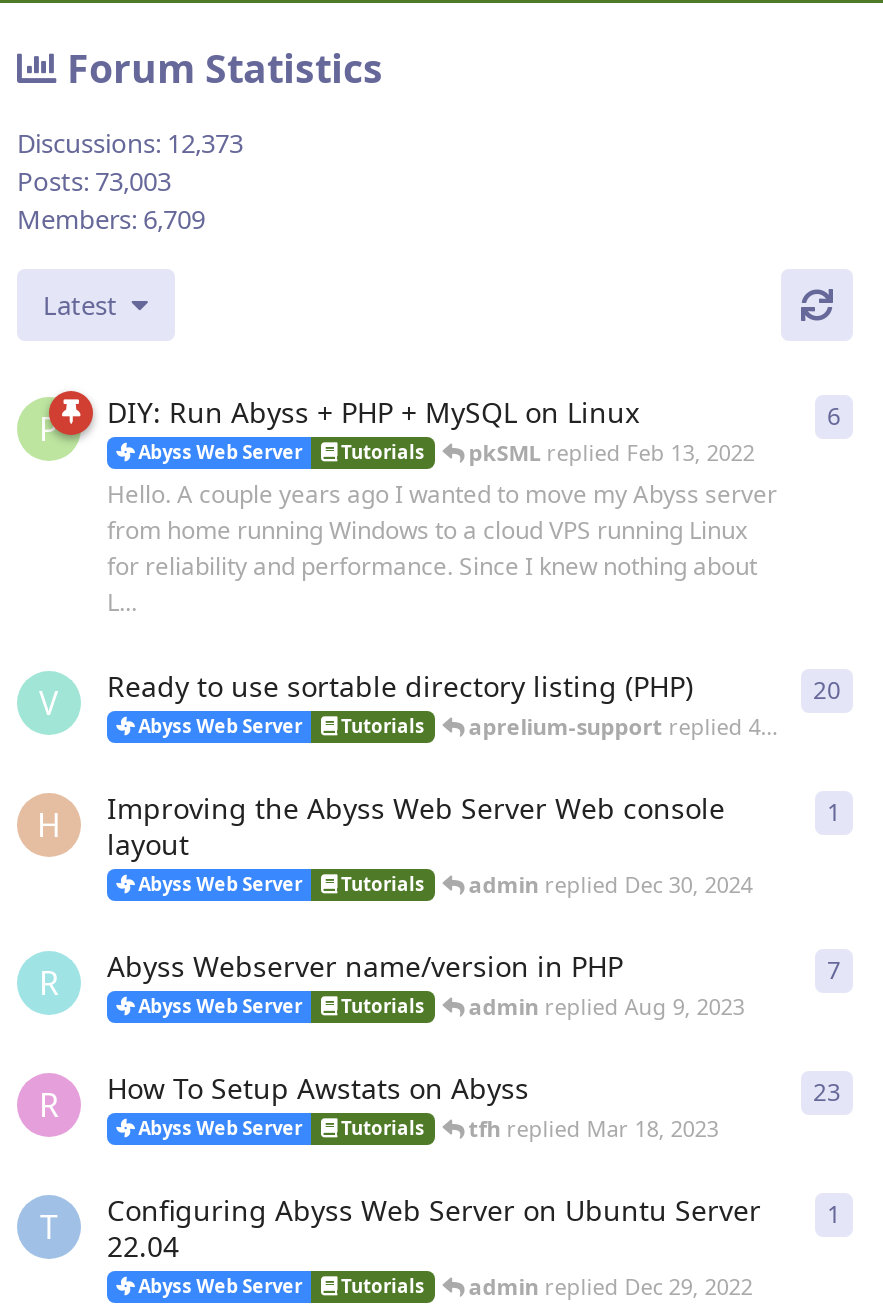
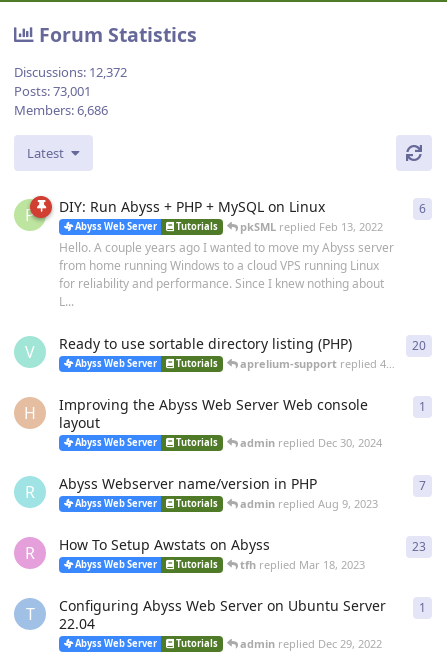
- Discussions: 12,373
+ Discussions: 12,372

- Posts: 73,003
+ Posts: 73,001

- Members: 6,709
+ Members: 6,686
